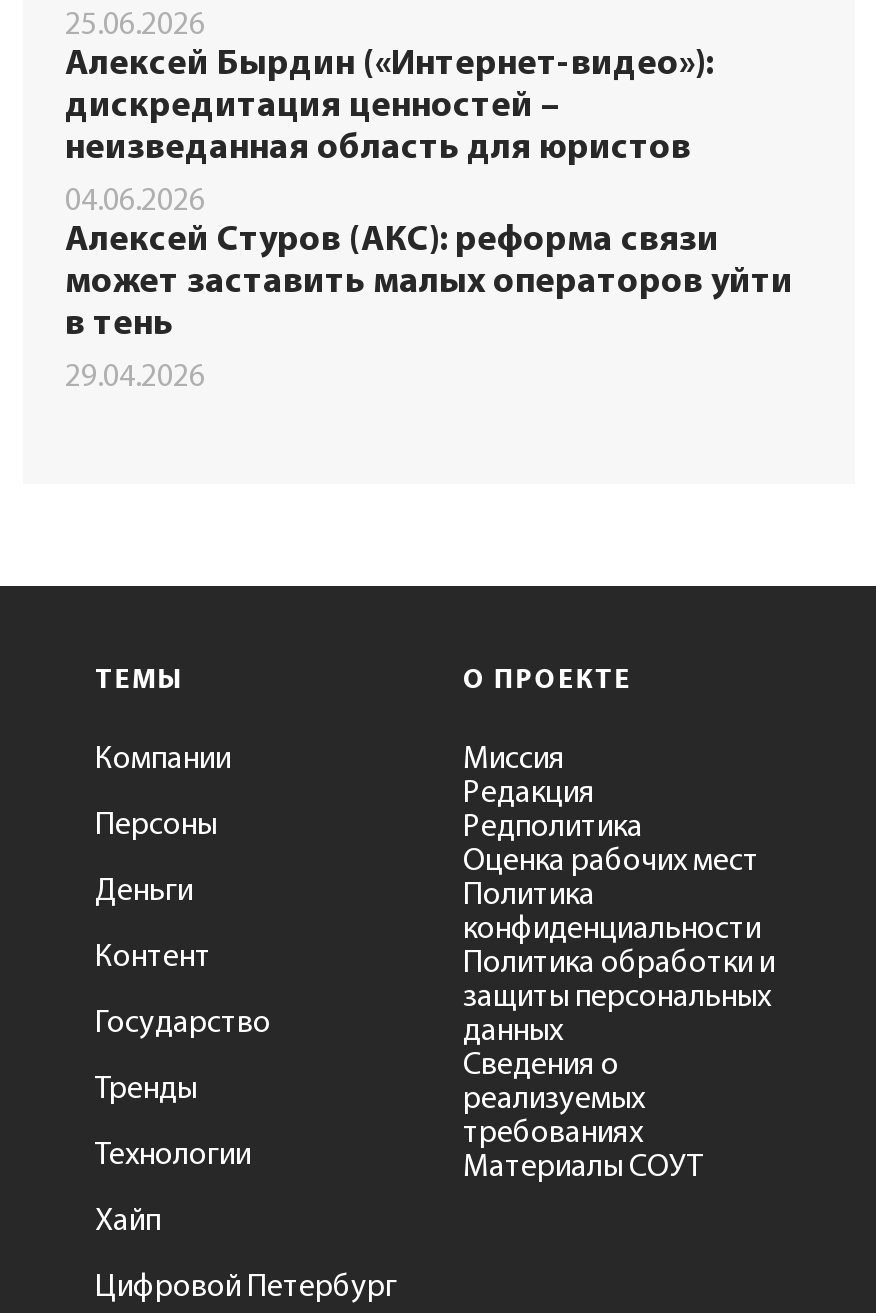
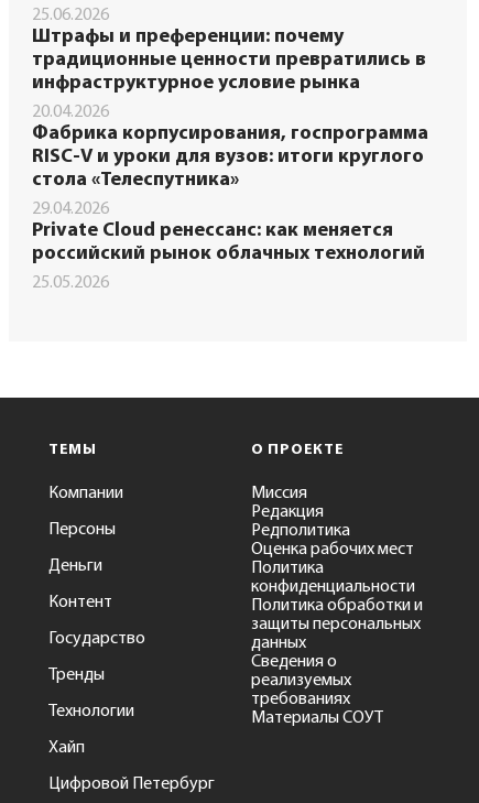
- Алексей Бырдин («Интернет-видео»):
- дискредитация ценностей –
- неизведанная область для юристов
+ Штрафы и преференции: почему
+ традиционные ценности превратились в
+ инфраструктурное условие рынка

- 04.06.2026
- Алексей Стуров (АКС): реформа связи
- может заставить малых операторов уйти
- в тень
+ 20.04.2026
+ Фабрика корпусирования, госпрограмма
+ RISC-V и уроки для вузов: итоги круглого
+ стола «Телеспутника»

+ Private Cloud ренессанс: как меняется
+ российский рынок облачных технологий
+ 25.05.2026
